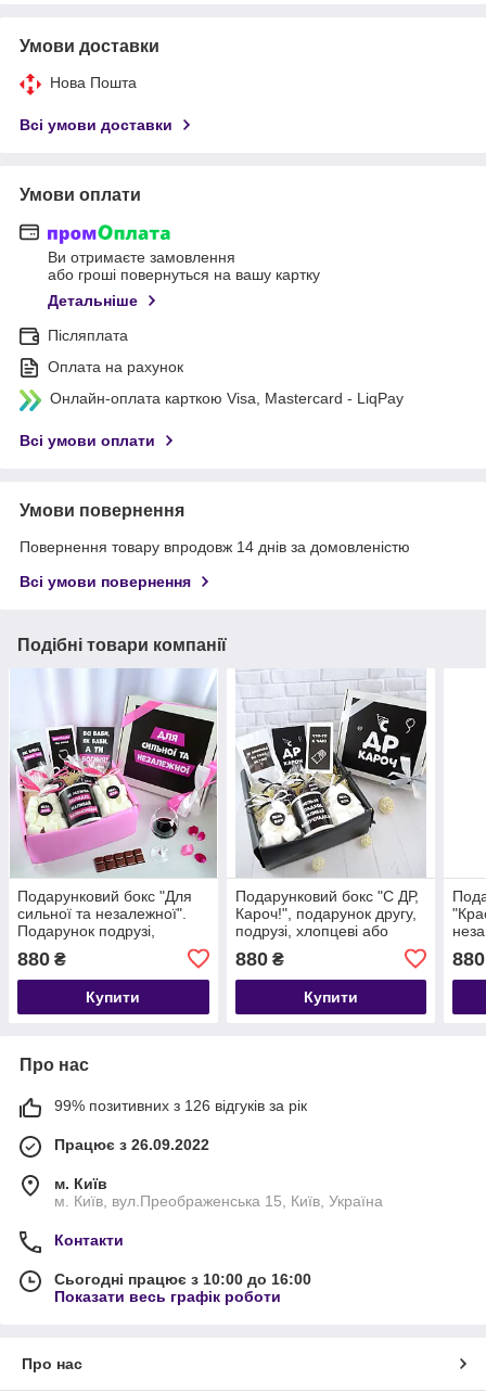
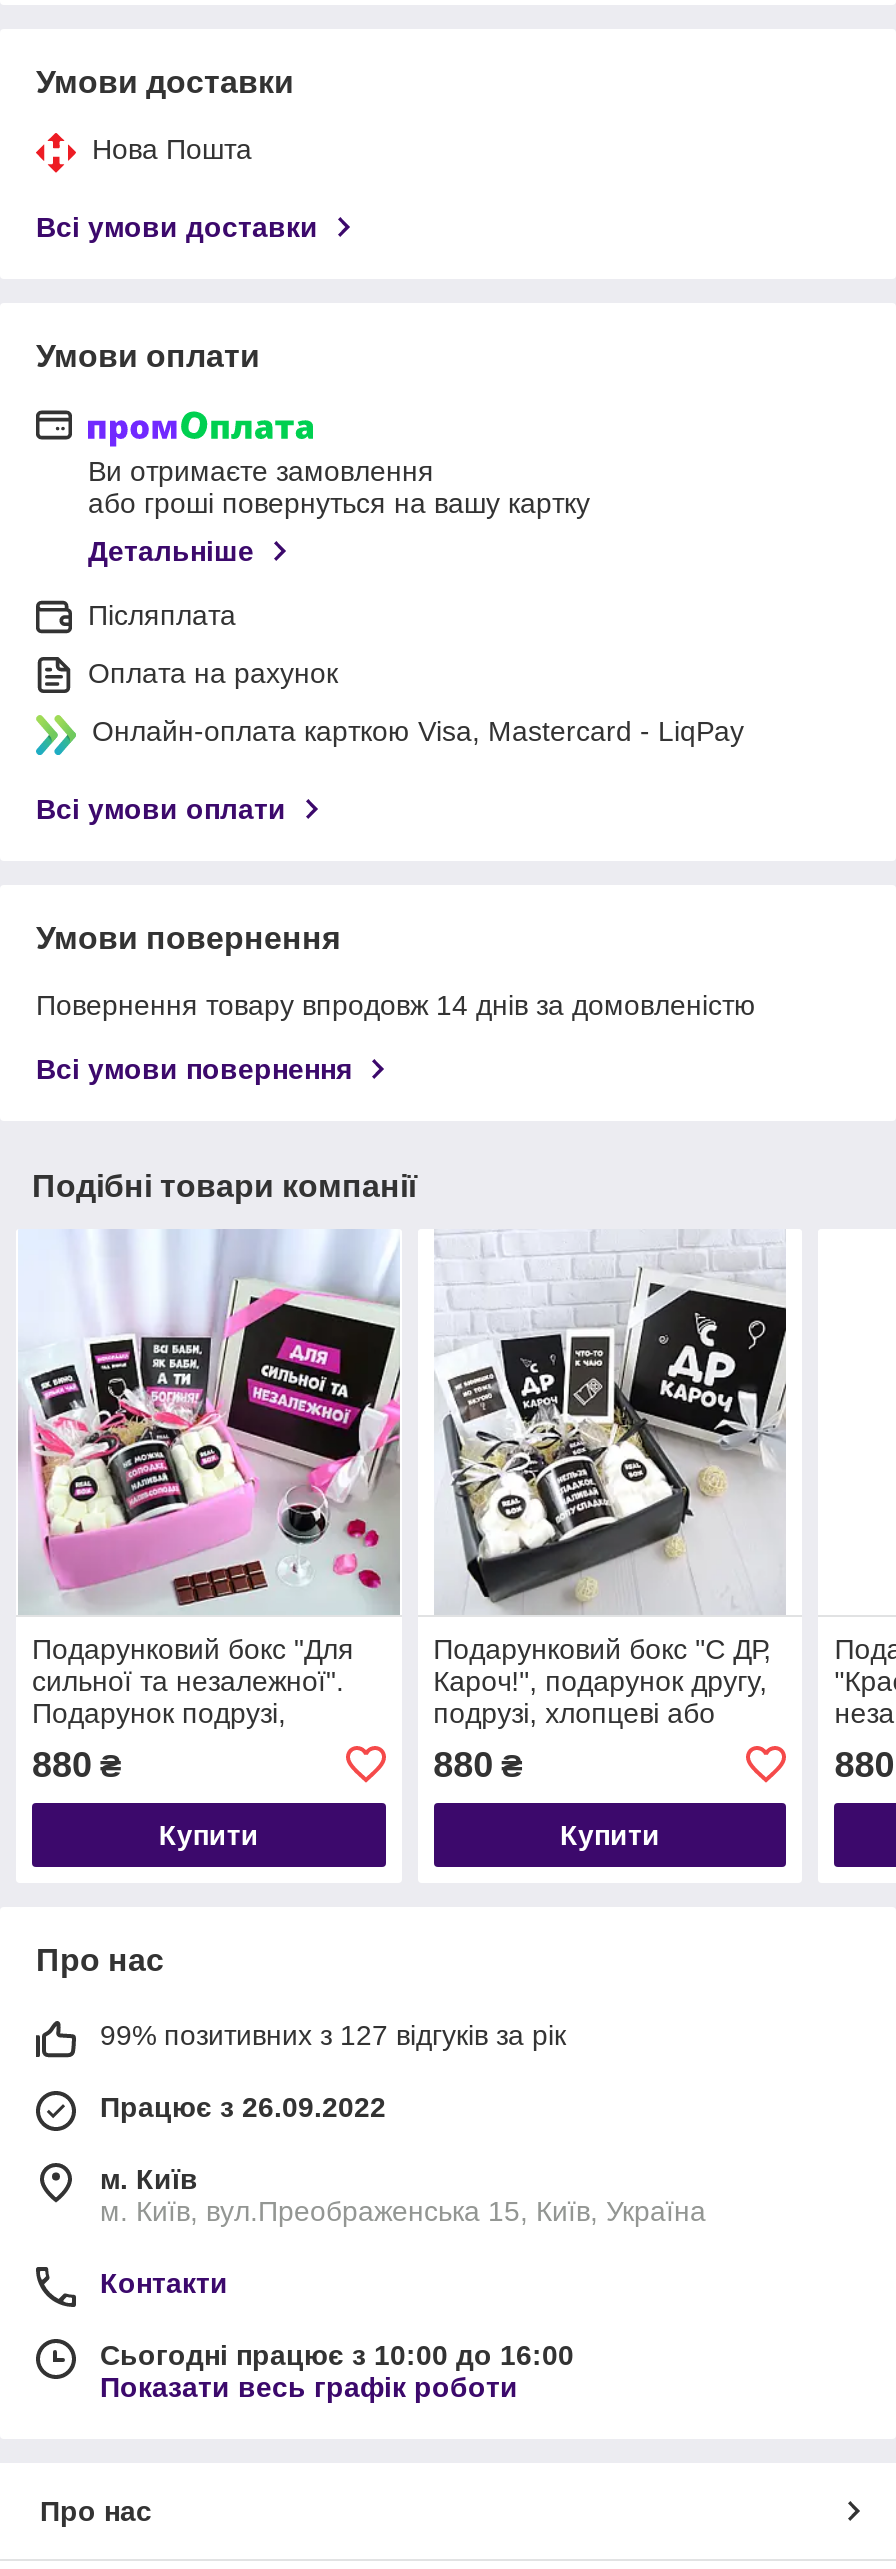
- 99% позитивних з 126 відгуків за рік
+ 99% позитивних з 127 відгуків за рік
